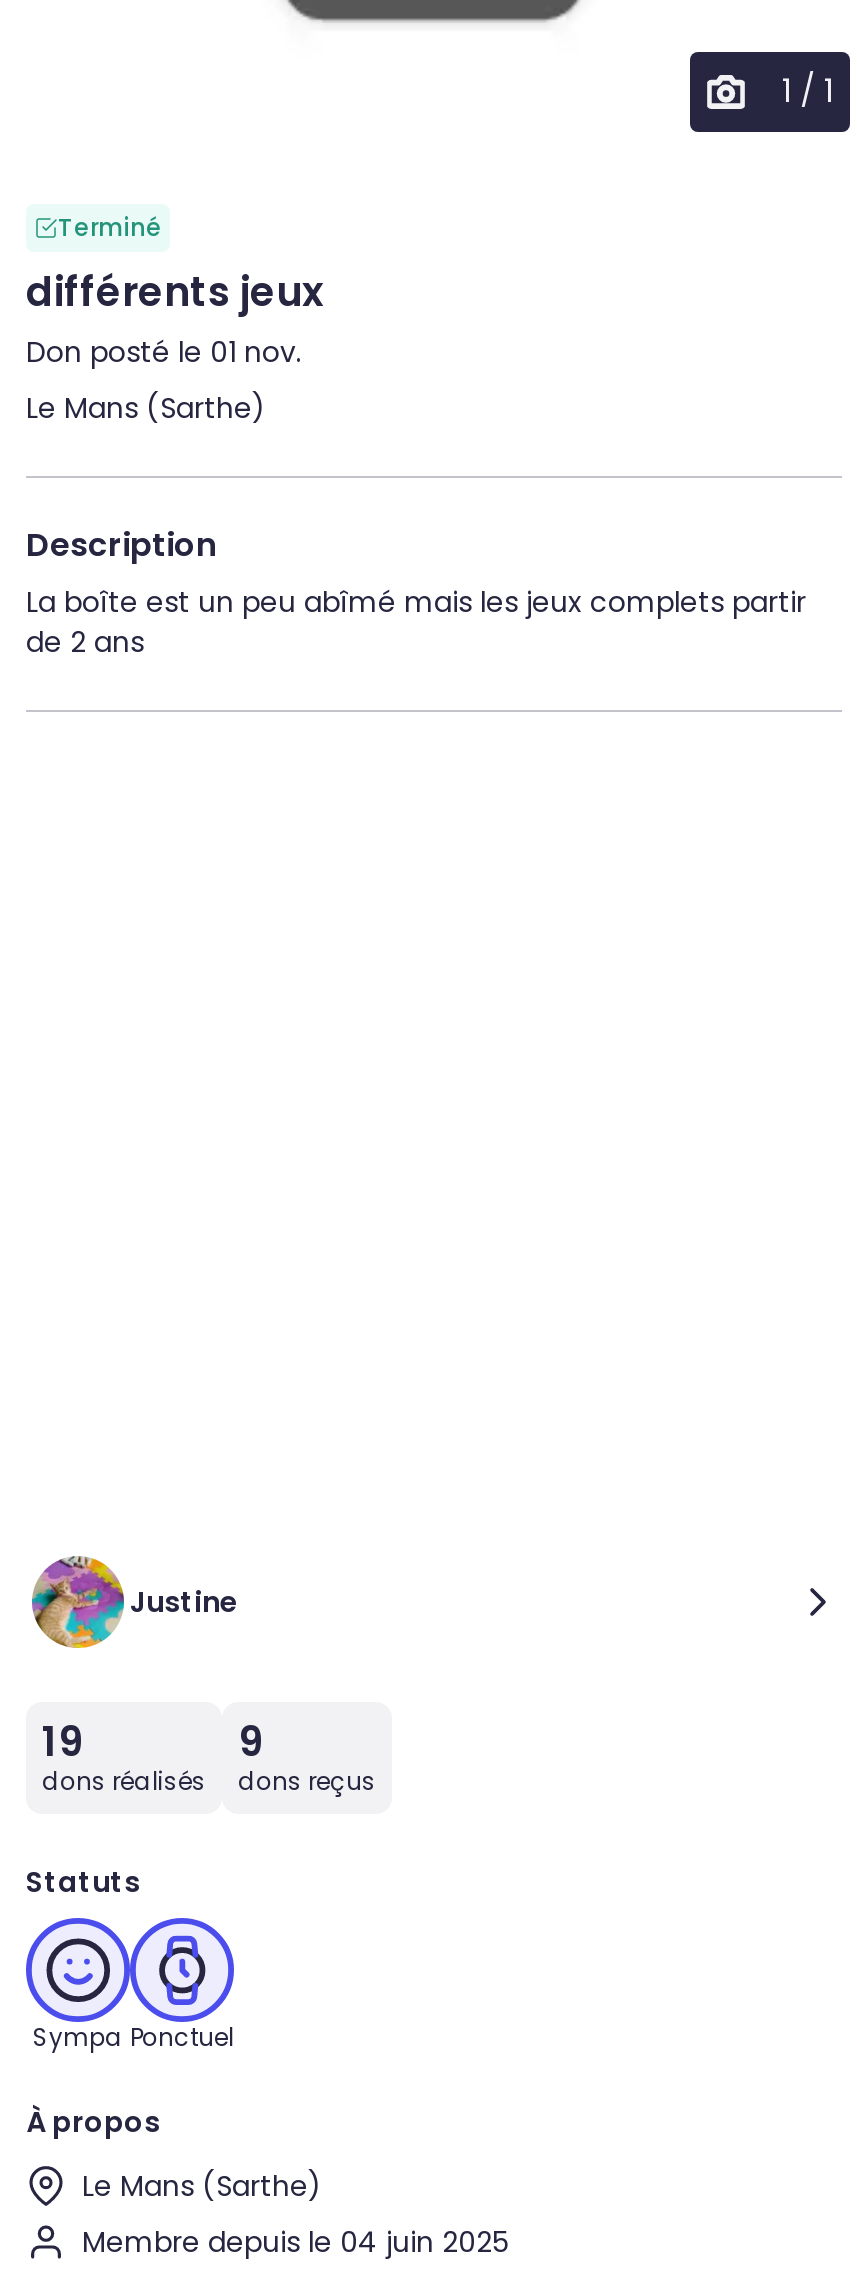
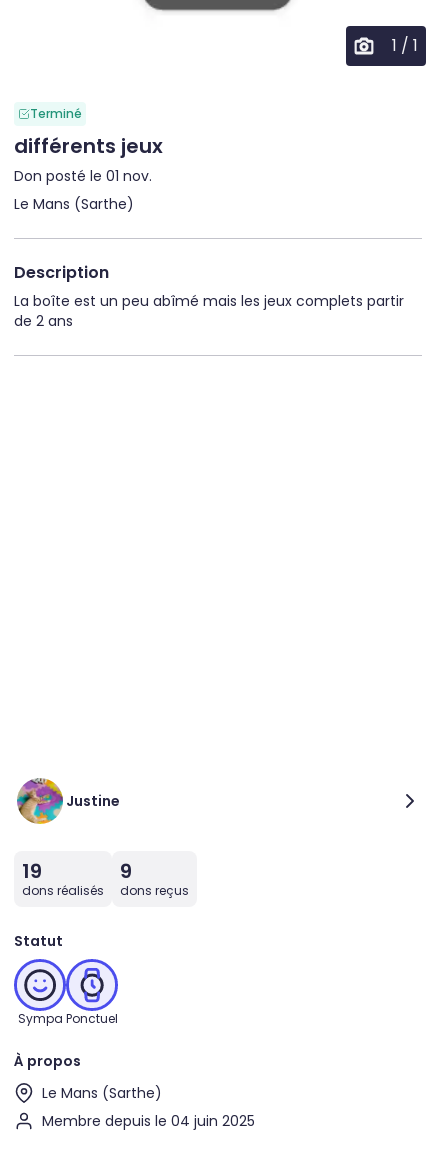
- Statuts
+ Statut
